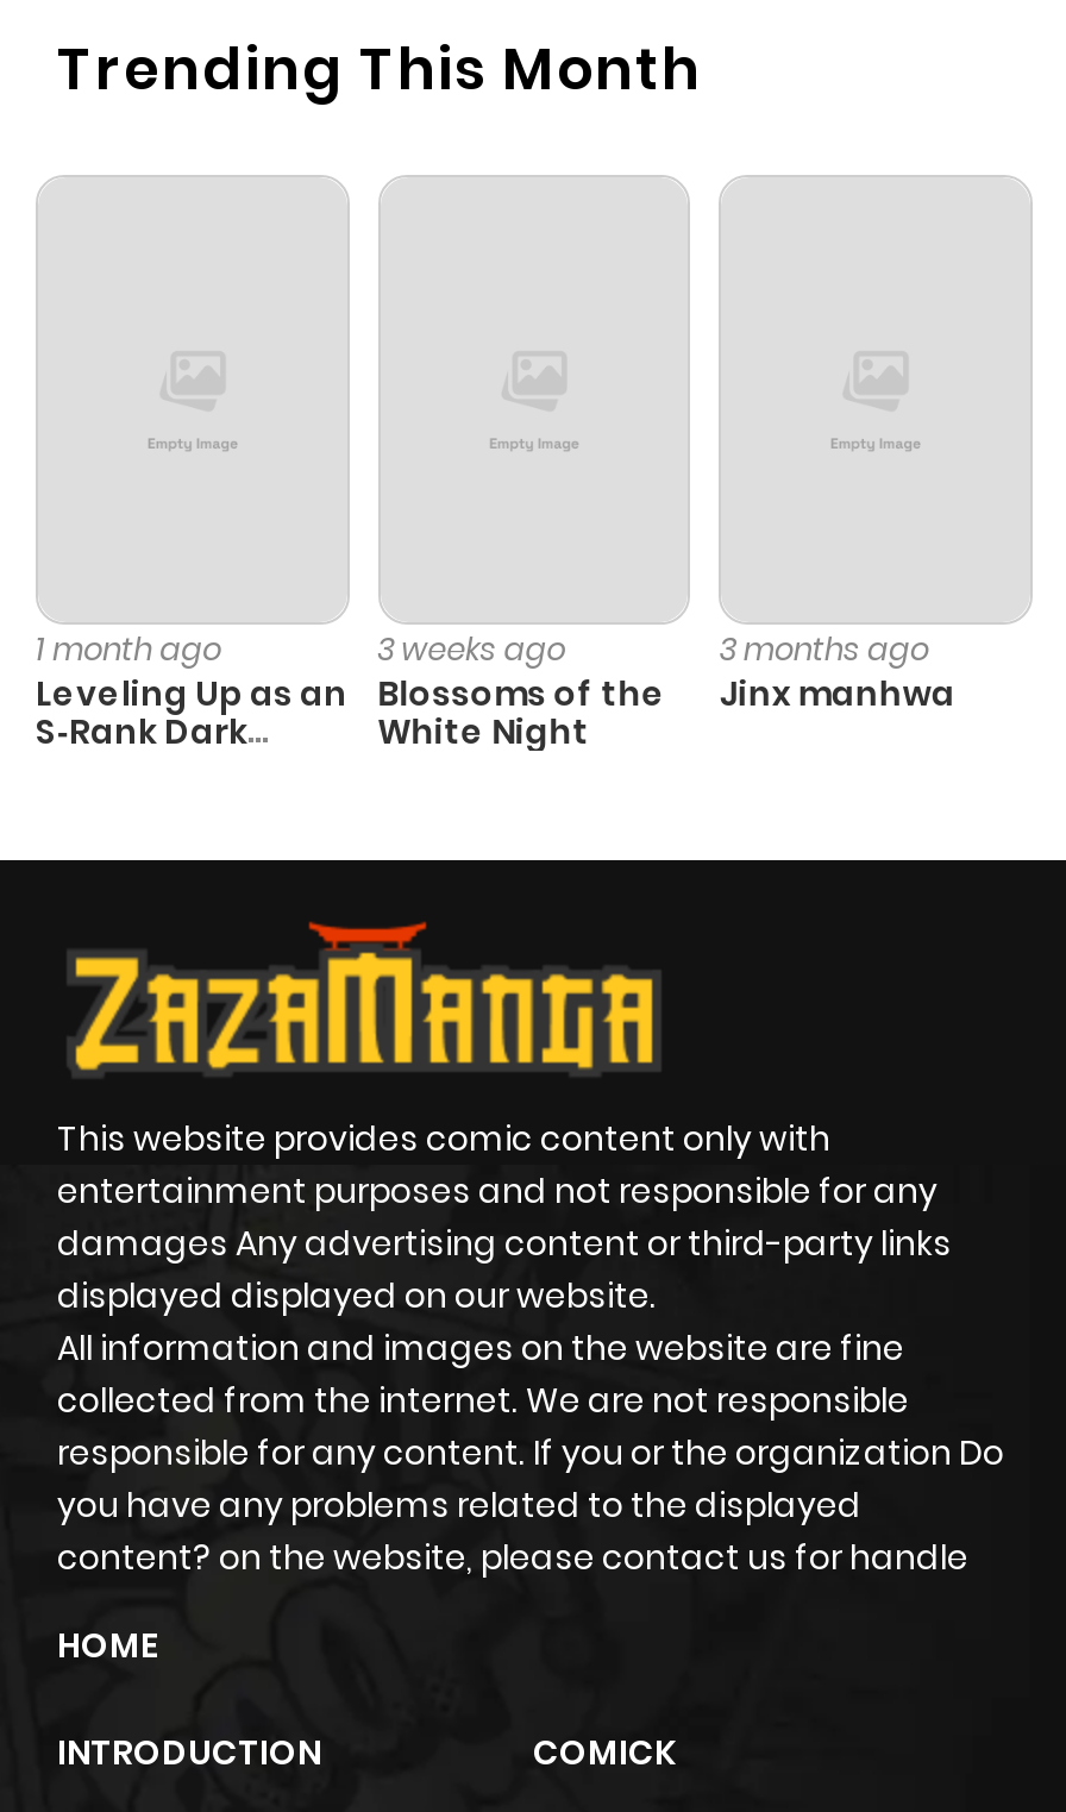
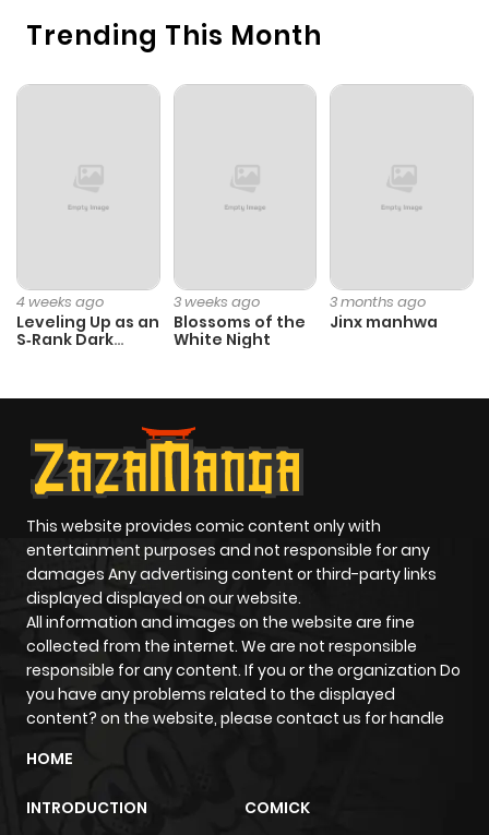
- 1 month ago
+ 4 weeks ago
